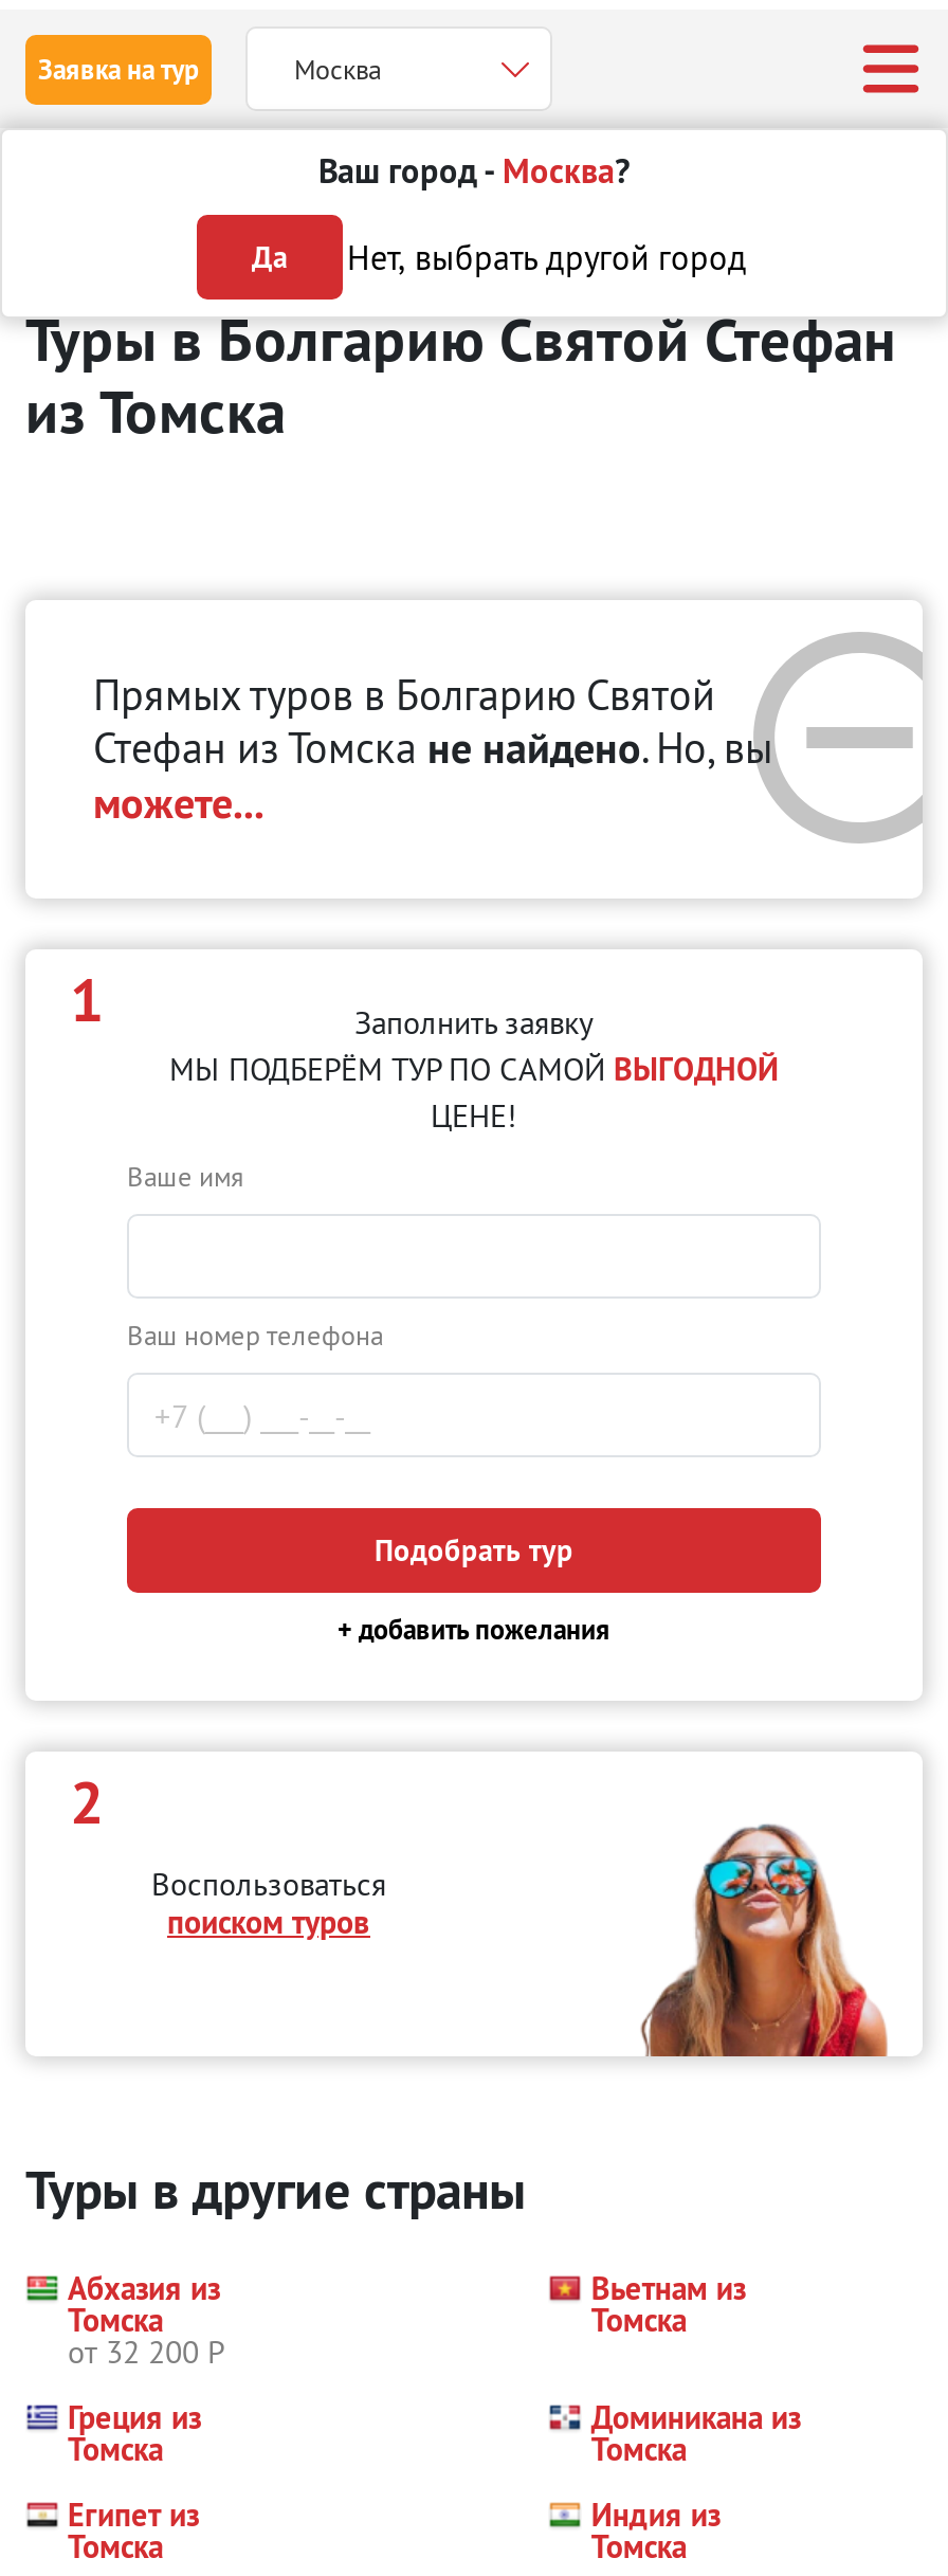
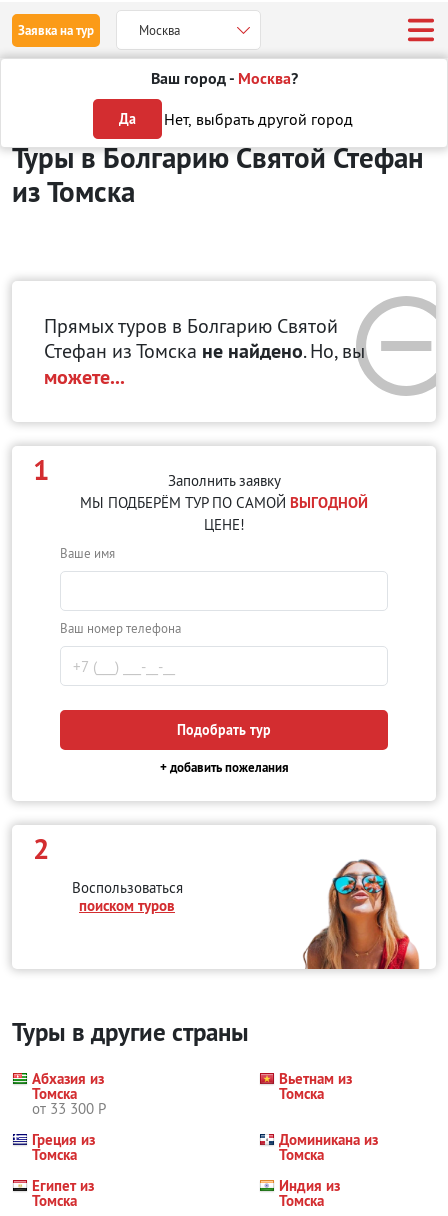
- от 32 200 Р
+ от 33 300 Р
